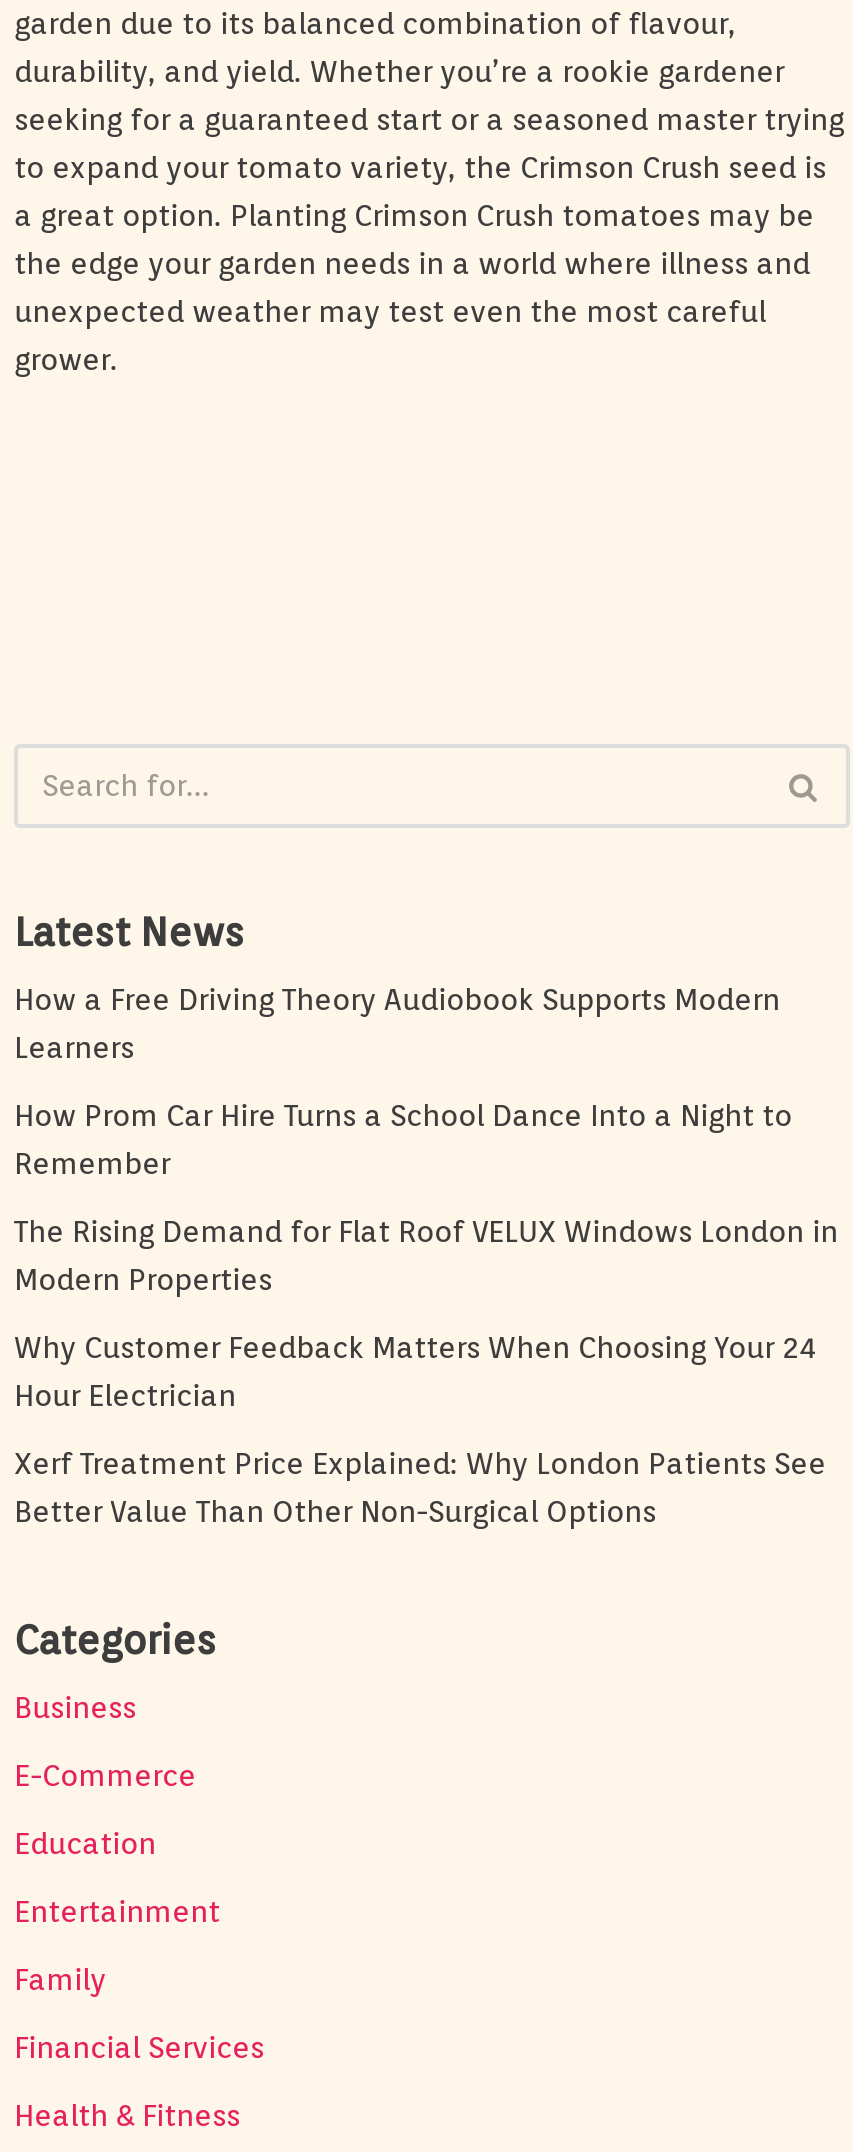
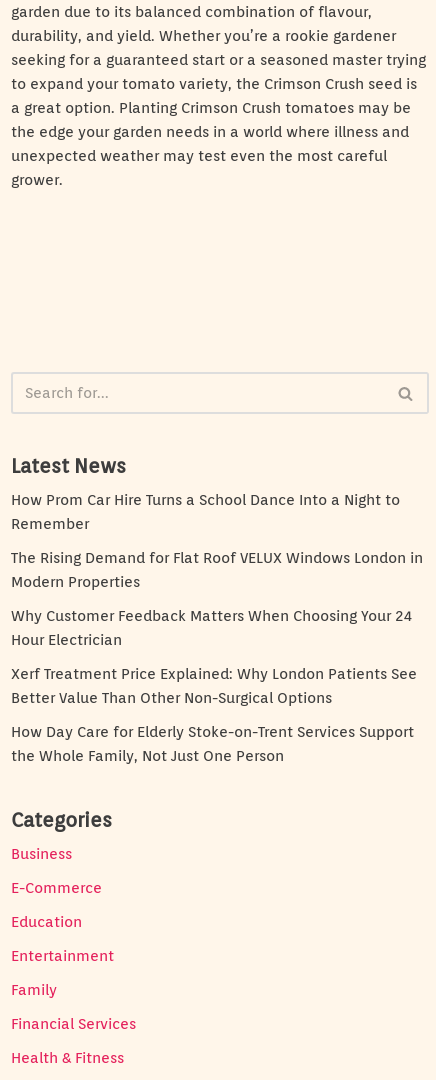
- How a Free Driving Theory Audiobook Supports Modern
- Learners

moved up: How Prom Car Hire Turns a School Dance Into a Night to | Remember | The Rising Demand for Flat Roof VELUX Windows London in | Modern Properties | Why Customer Feedback Matters When Choosing Your 24 | Hour Electrician | Xerf Treatment Price Explained: Why London Patients See | Better Value Than Other Non-Surgical Options

+ How Day Care for Elderly Stoke-on-Trent Services Support
+ the Whole Family, Not Just One Person
